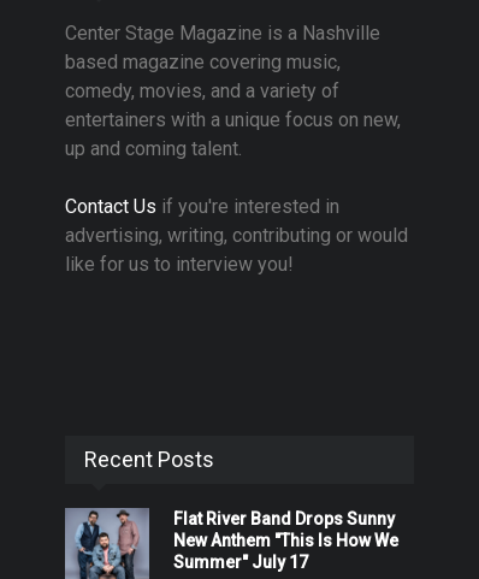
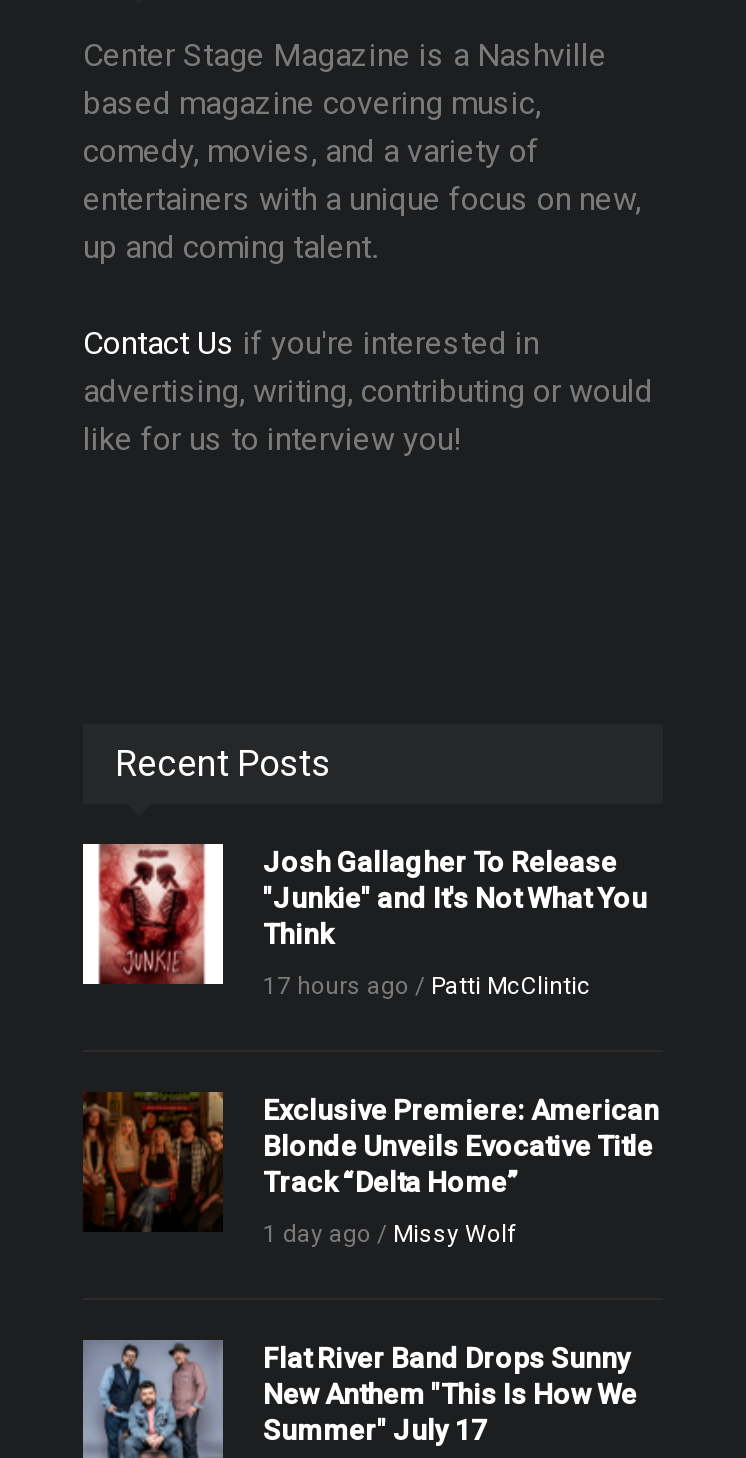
+ [image]
+ Josh Gallagher To Release
+ "Junkie" and It's Not What You
+ Think
+ 17 hours ago / Patti McClintic

+ [image]
+ Exclusive Premiere: American
+ Blonde Unveils Evocative Title
+ Track “Delta Home”
+ 1 day ago / Missy Wolf
